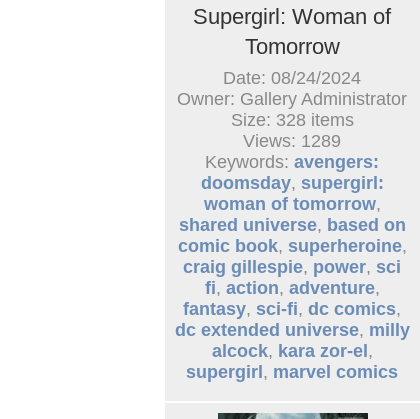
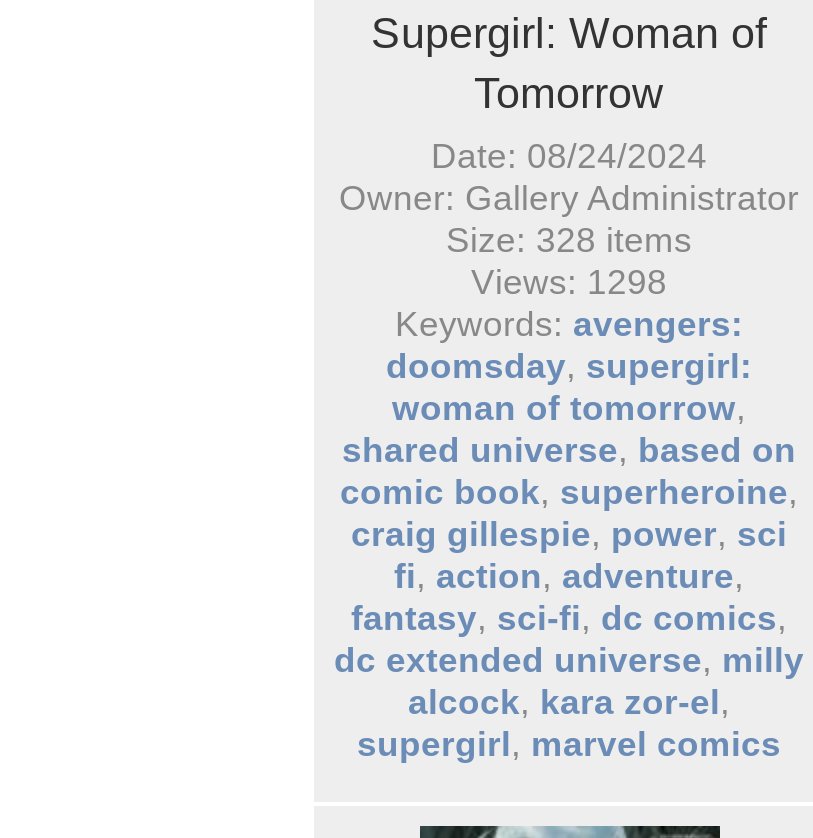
- Views: 1289
+ Views: 1298
